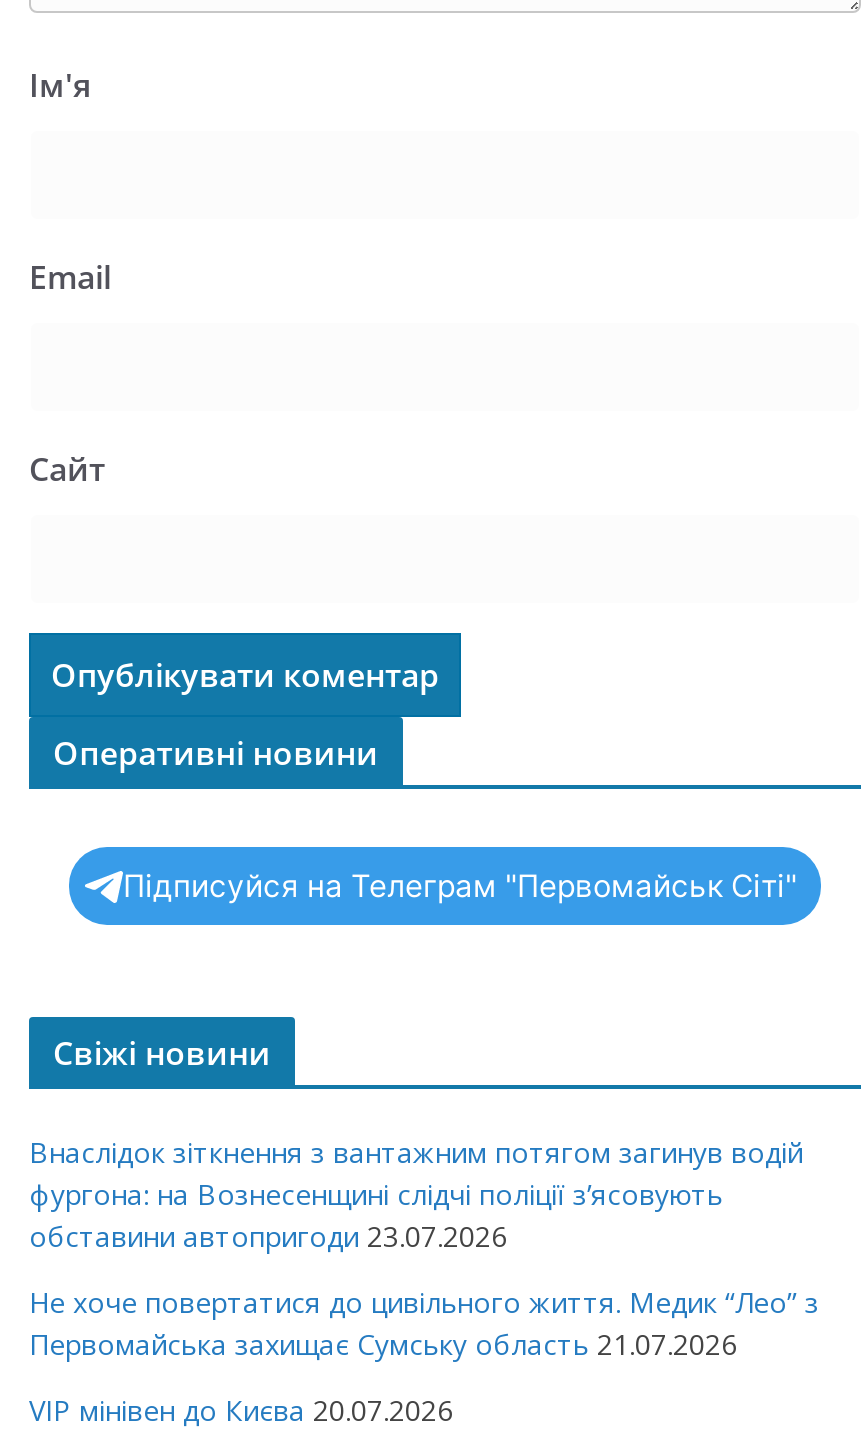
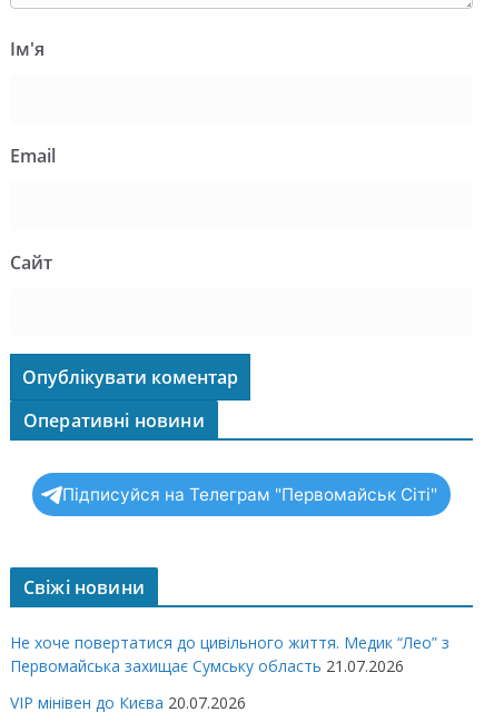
- Внаслідок зіткнення з вантажним потягом загинув водій
- фургона: на Вознесенщині слідчі поліції з’ясовують
- обставини автопригоди 23.07.2026
